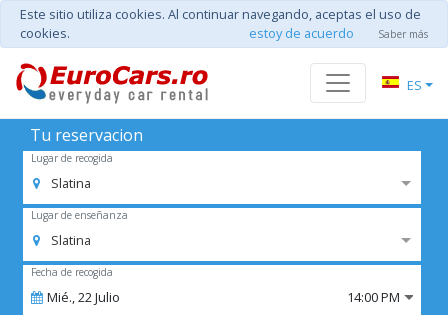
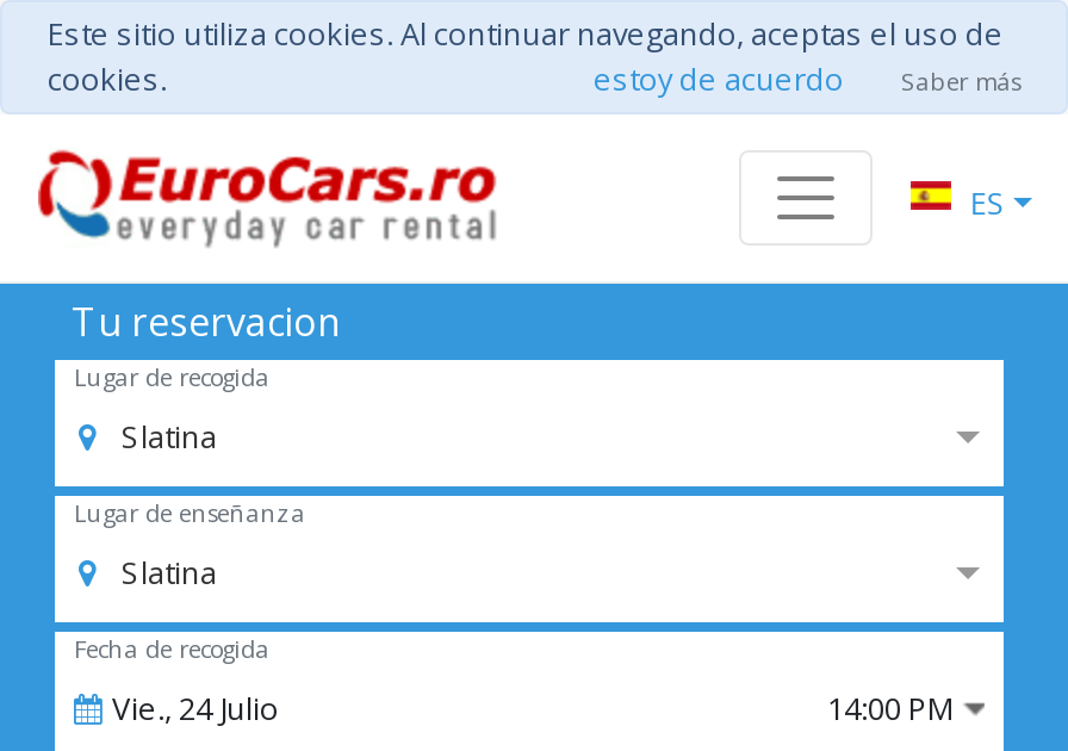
- Mié., 22 Julio
+ Vie., 24 Julio
